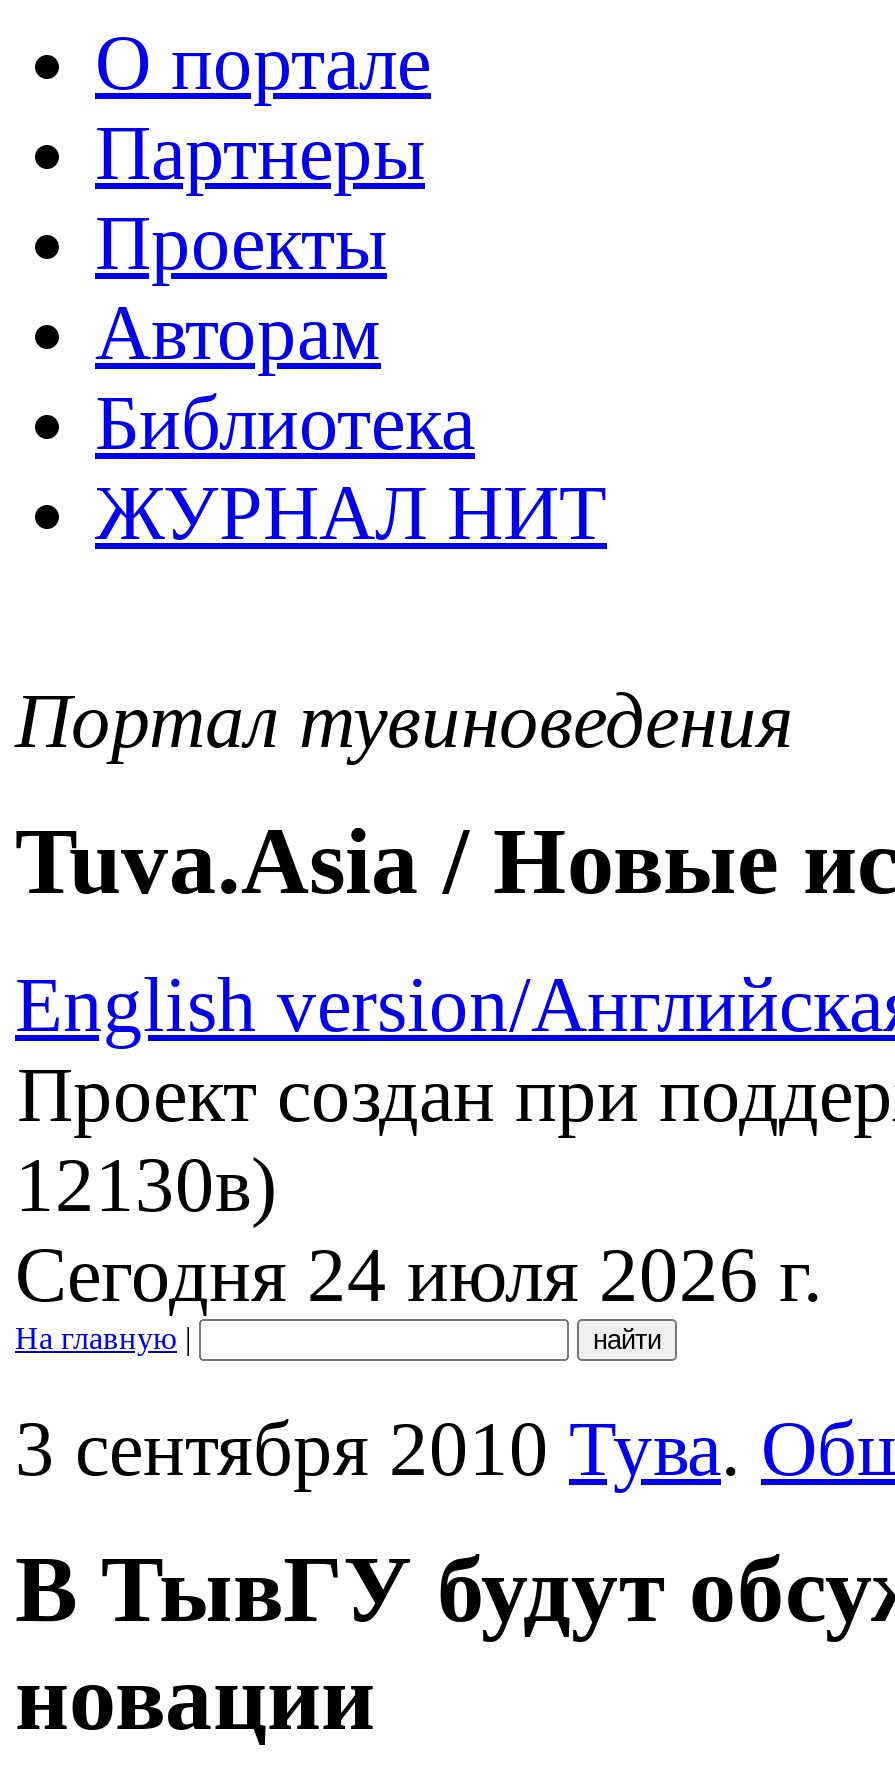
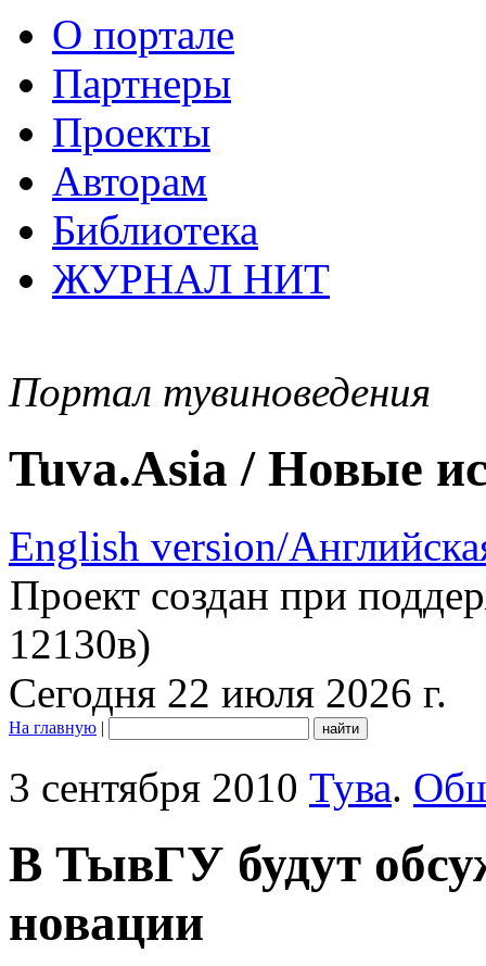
- Сегодня 24 июля 2026 г.
+ Сегодня 22 июля 2026 г.
